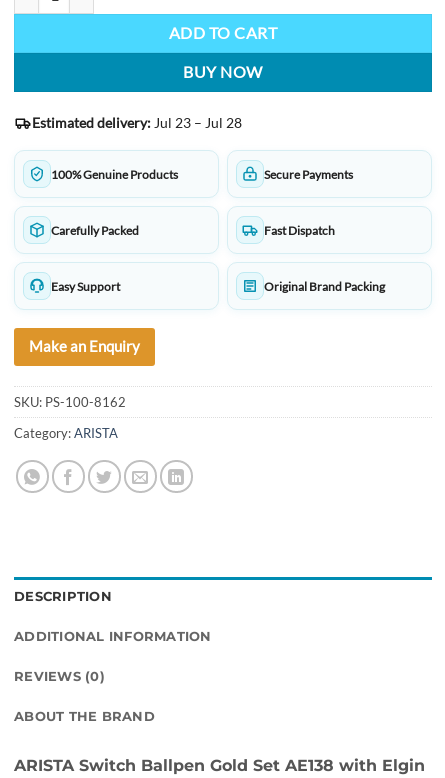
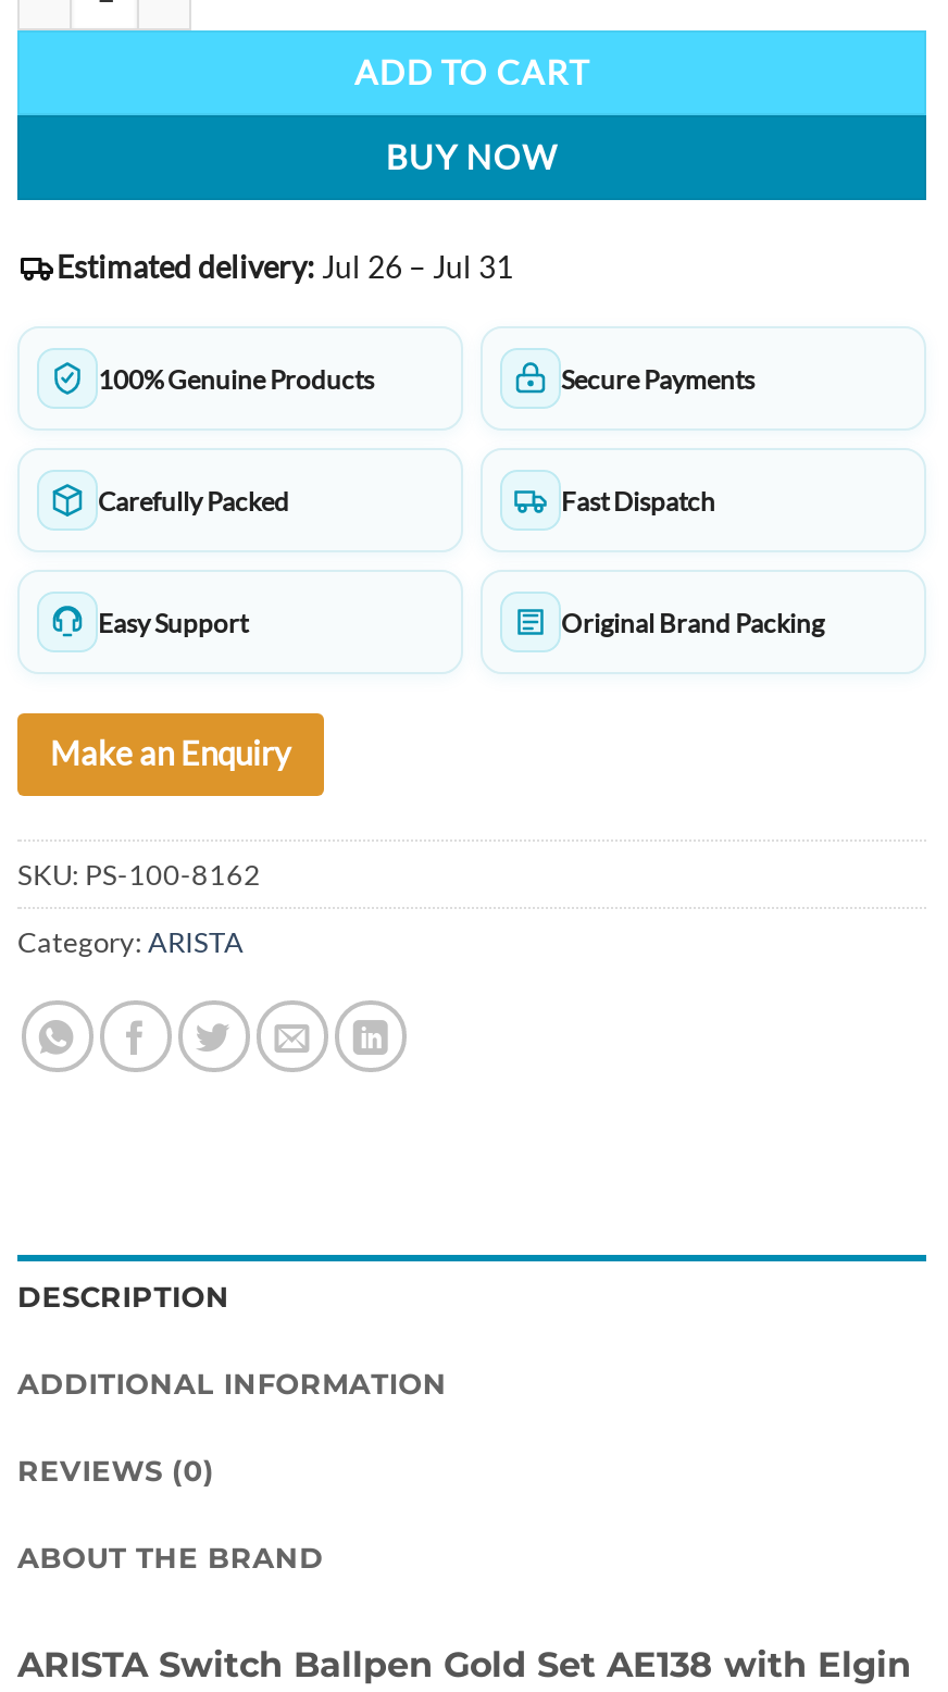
- Estimated delivery: Jul 23 – Jul 28
+ Estimated delivery: Jul 26 – Jul 31
